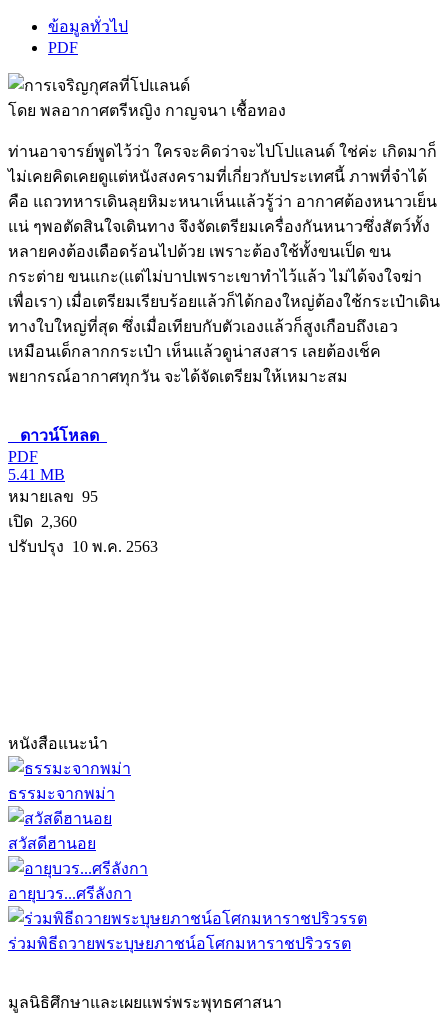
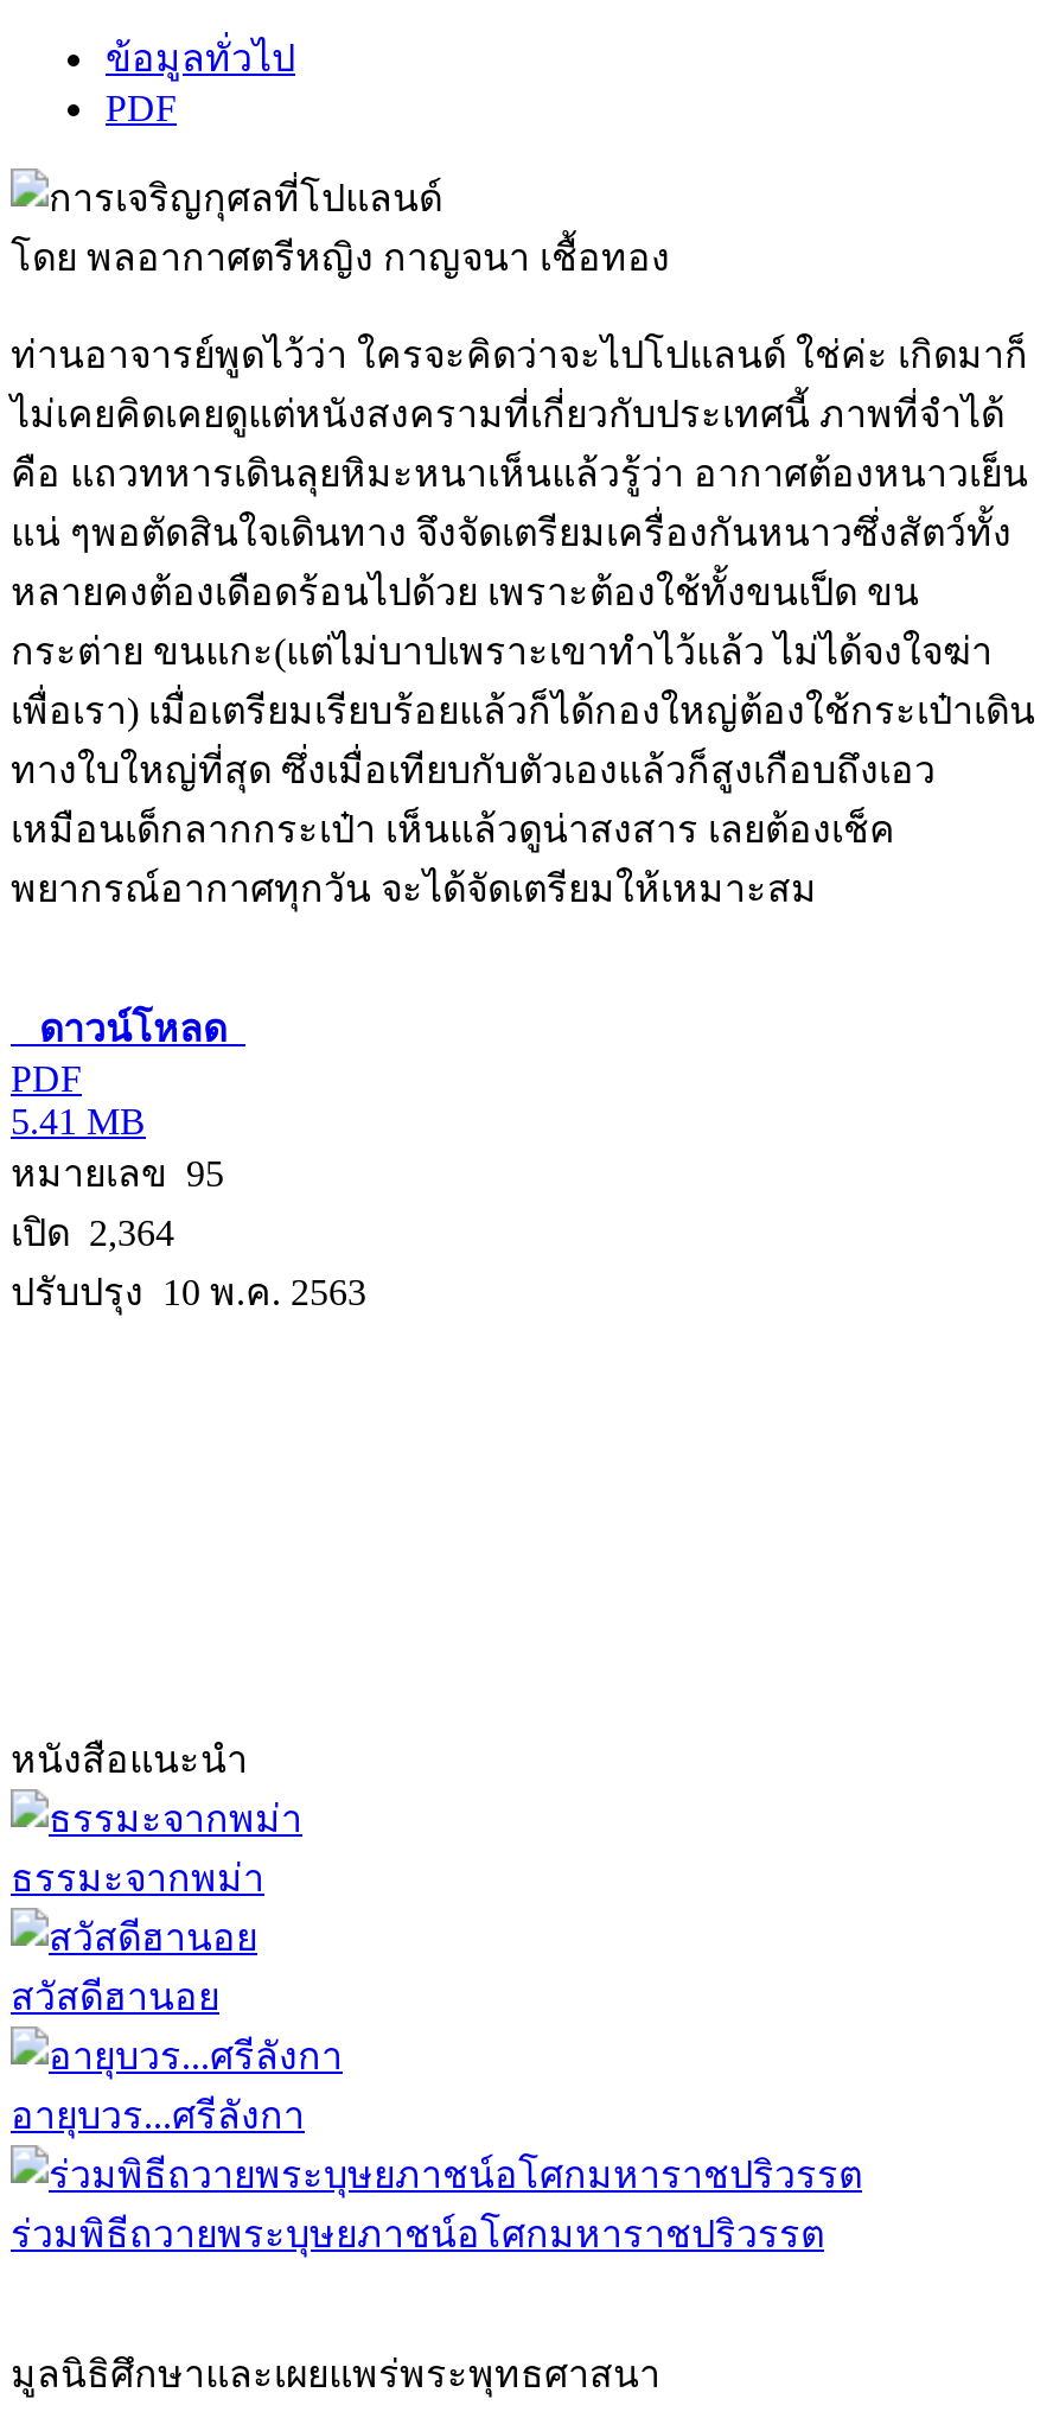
- เปิด 2,360
+ เปิด 2,364
